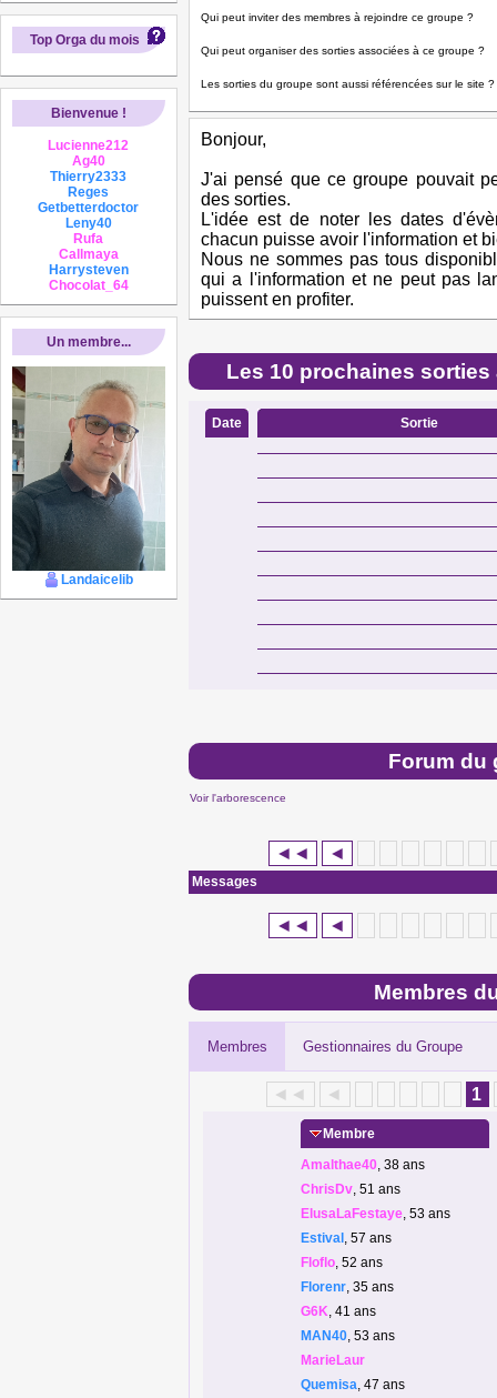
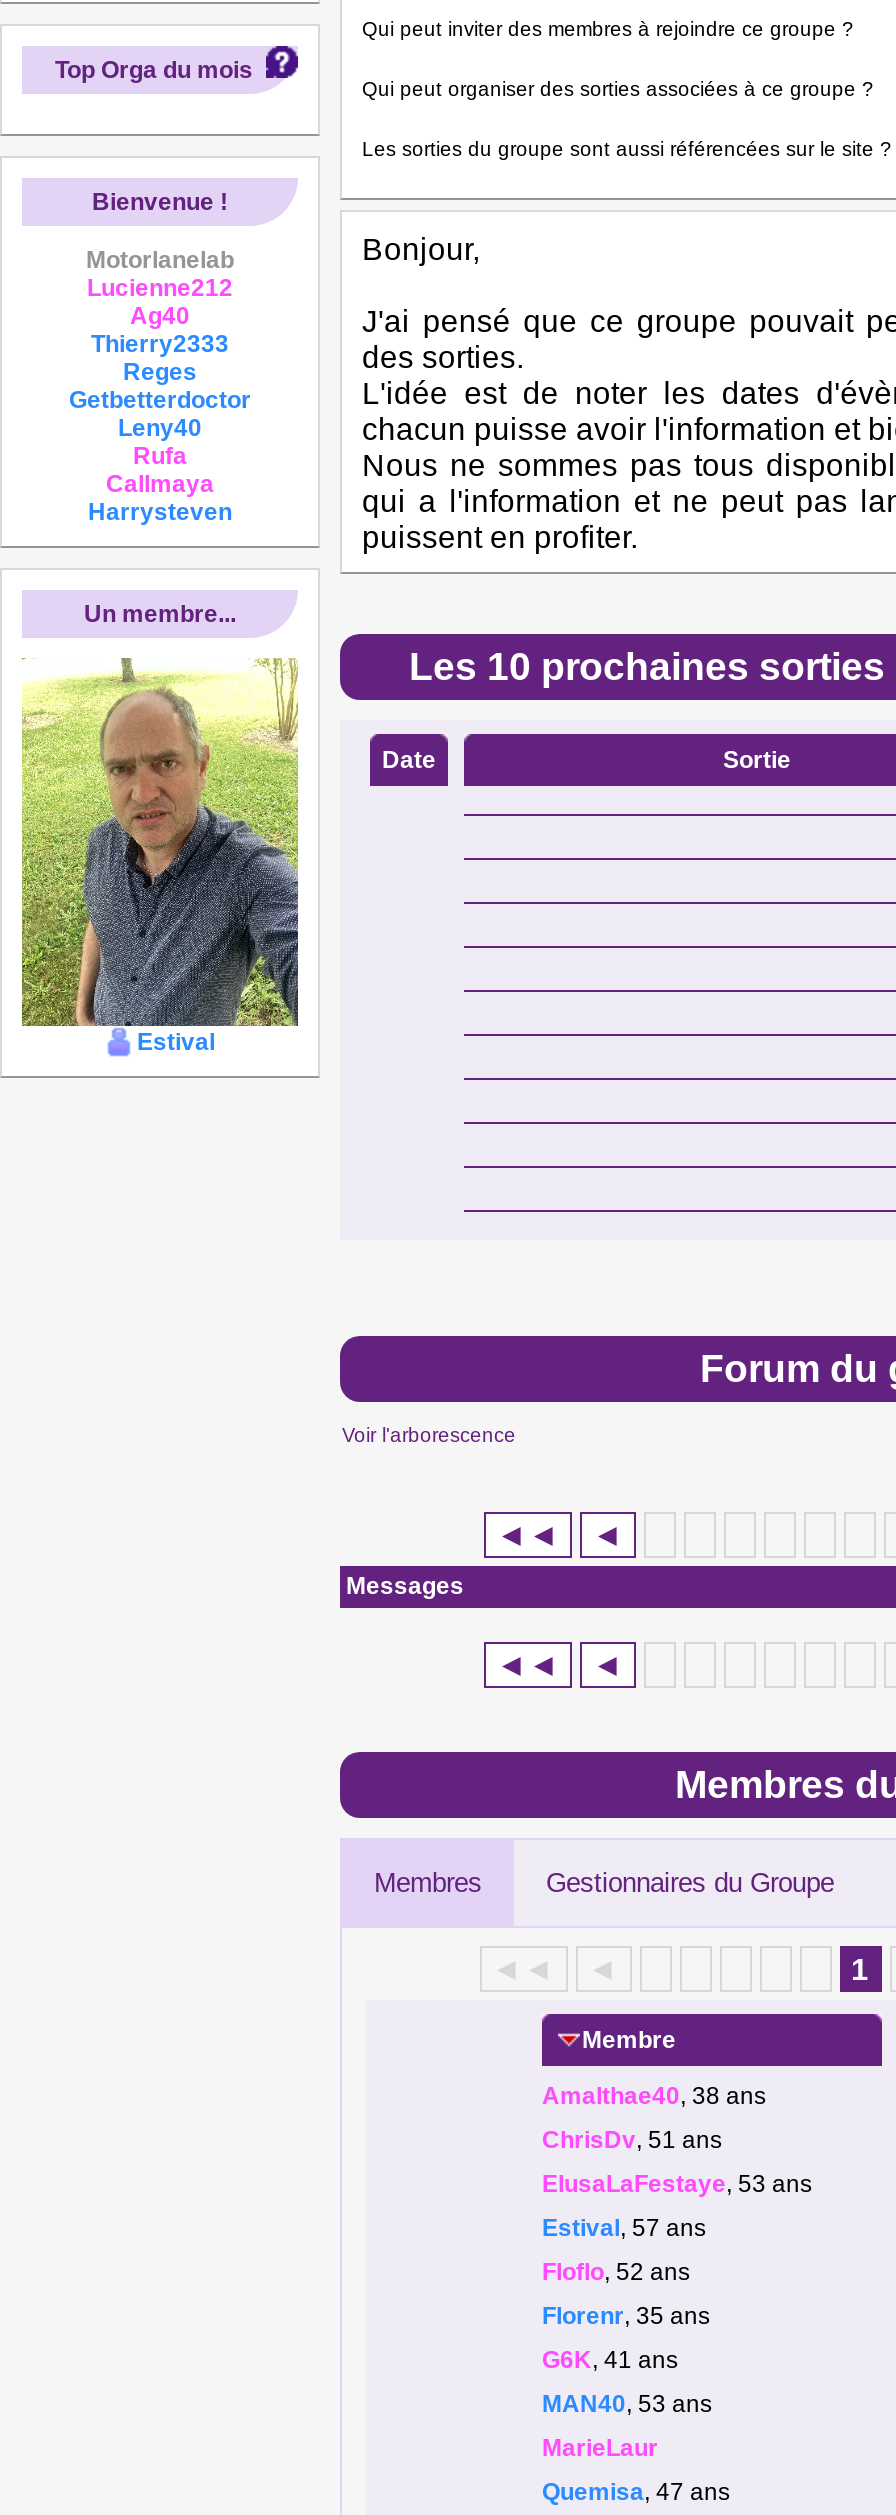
+ Motorlanelab

- Chocolat_64

- [image]
- Landaicelib
+ [image]
+ Estival
